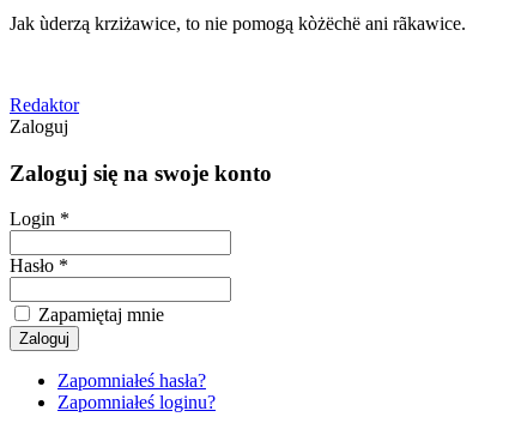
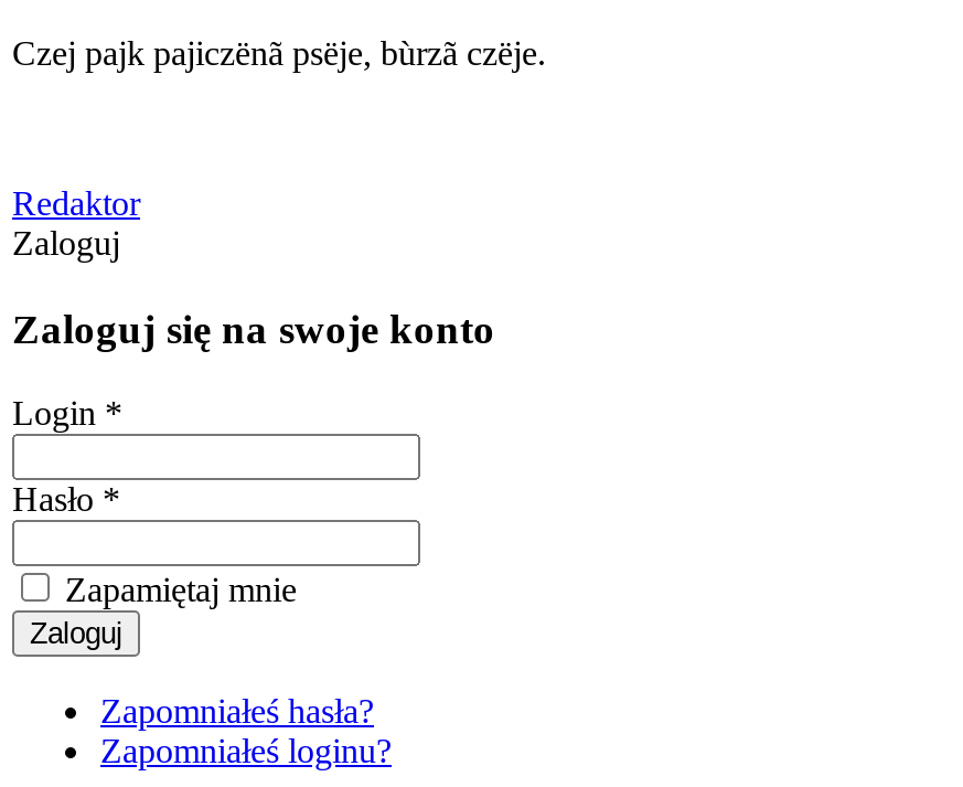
- Jak ùderzą krziżawice, to nie pomogą kòżëchë ani rãkawice.
+ Czej pajk pajiczënã psëje, bùrzã czëje.
